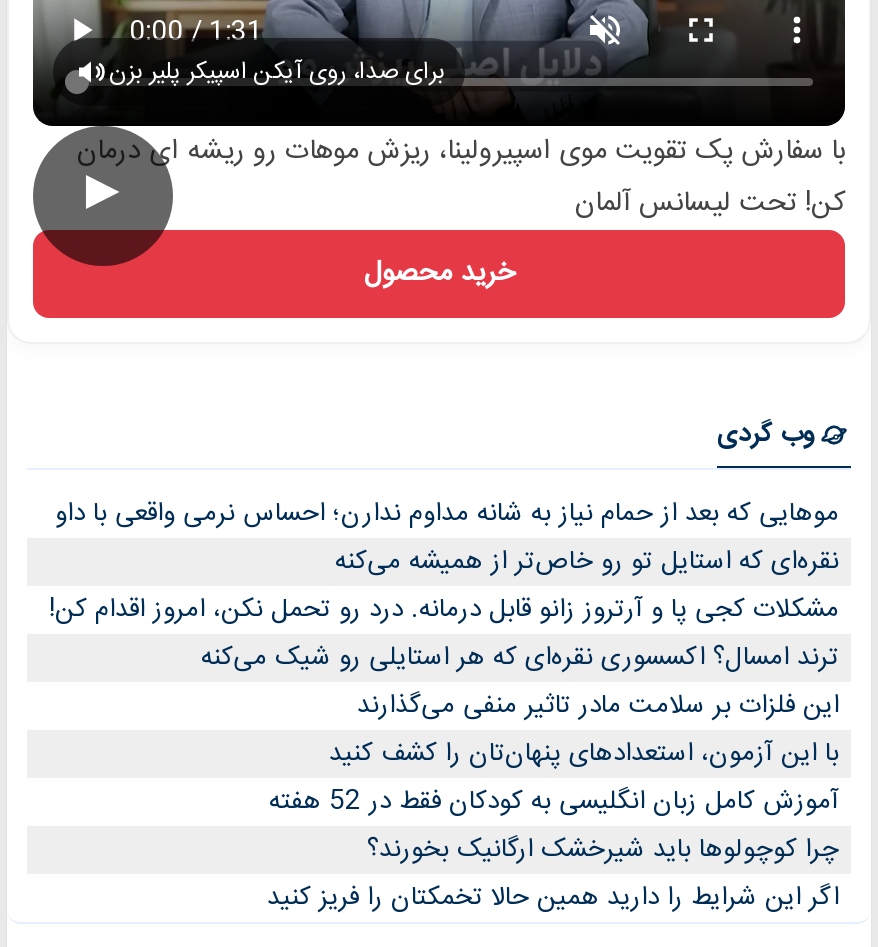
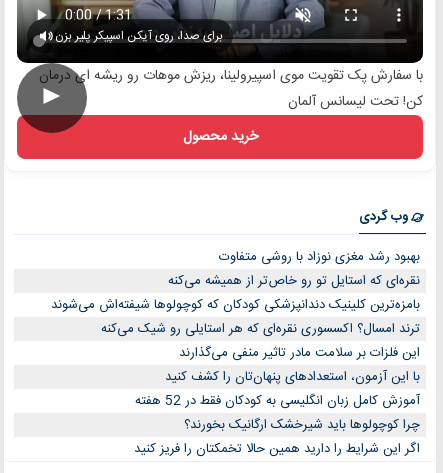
- موهایی که بعد از حمام نیاز به شانه مداوم ندارن؛ احساس نرمی واقعی با داو
+ بهبود رشد مغزی نوزاد با روشی متفاوت

- مشکلات کجی پا و آرتروز زانو قابل درمانه. درد رو تحمل نکن، امروز اقدام کن!
+ بامزه‌ترین کلینیک دندانپزشکی کودکان که کوچولوها شیفته‌اش می‌شوند
